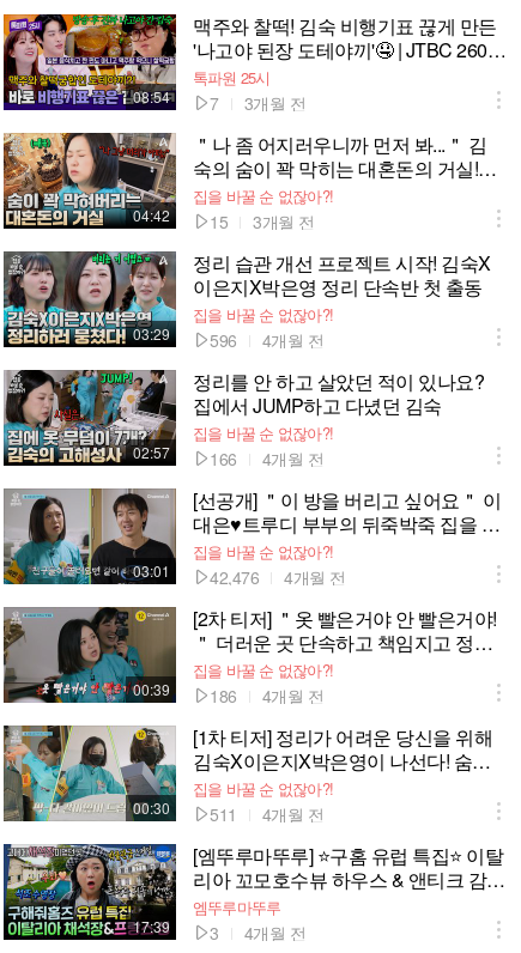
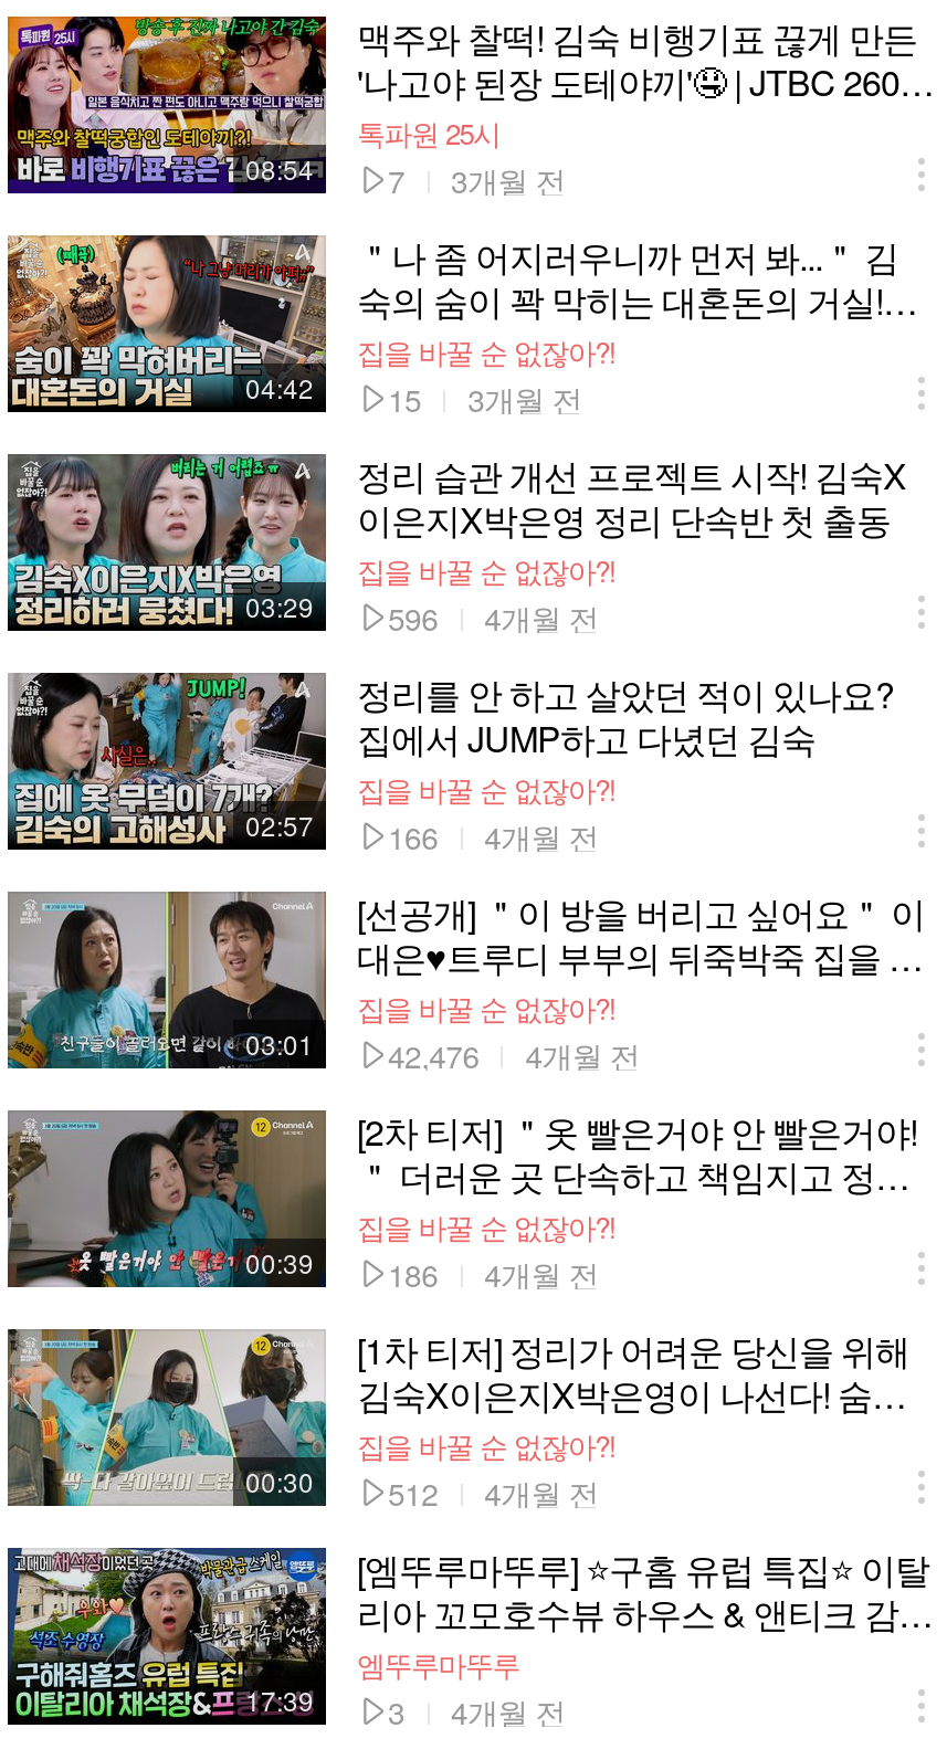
- 511
+ 512
